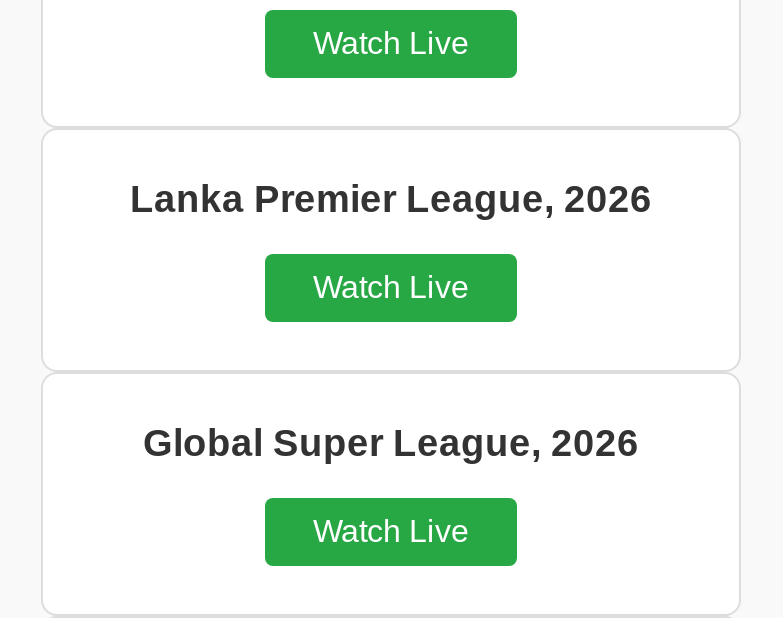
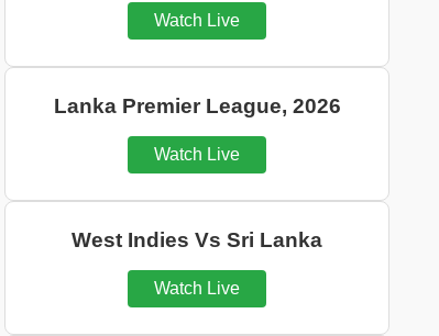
- Global Super League, 2026
+ West Indies Vs Sri Lanka
